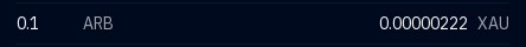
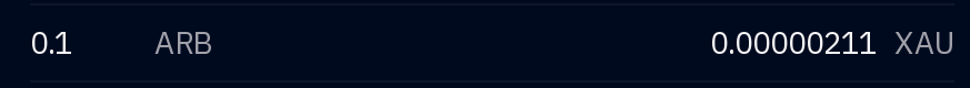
- 0.00000222 XAU
+ 0.00000211 XAU
